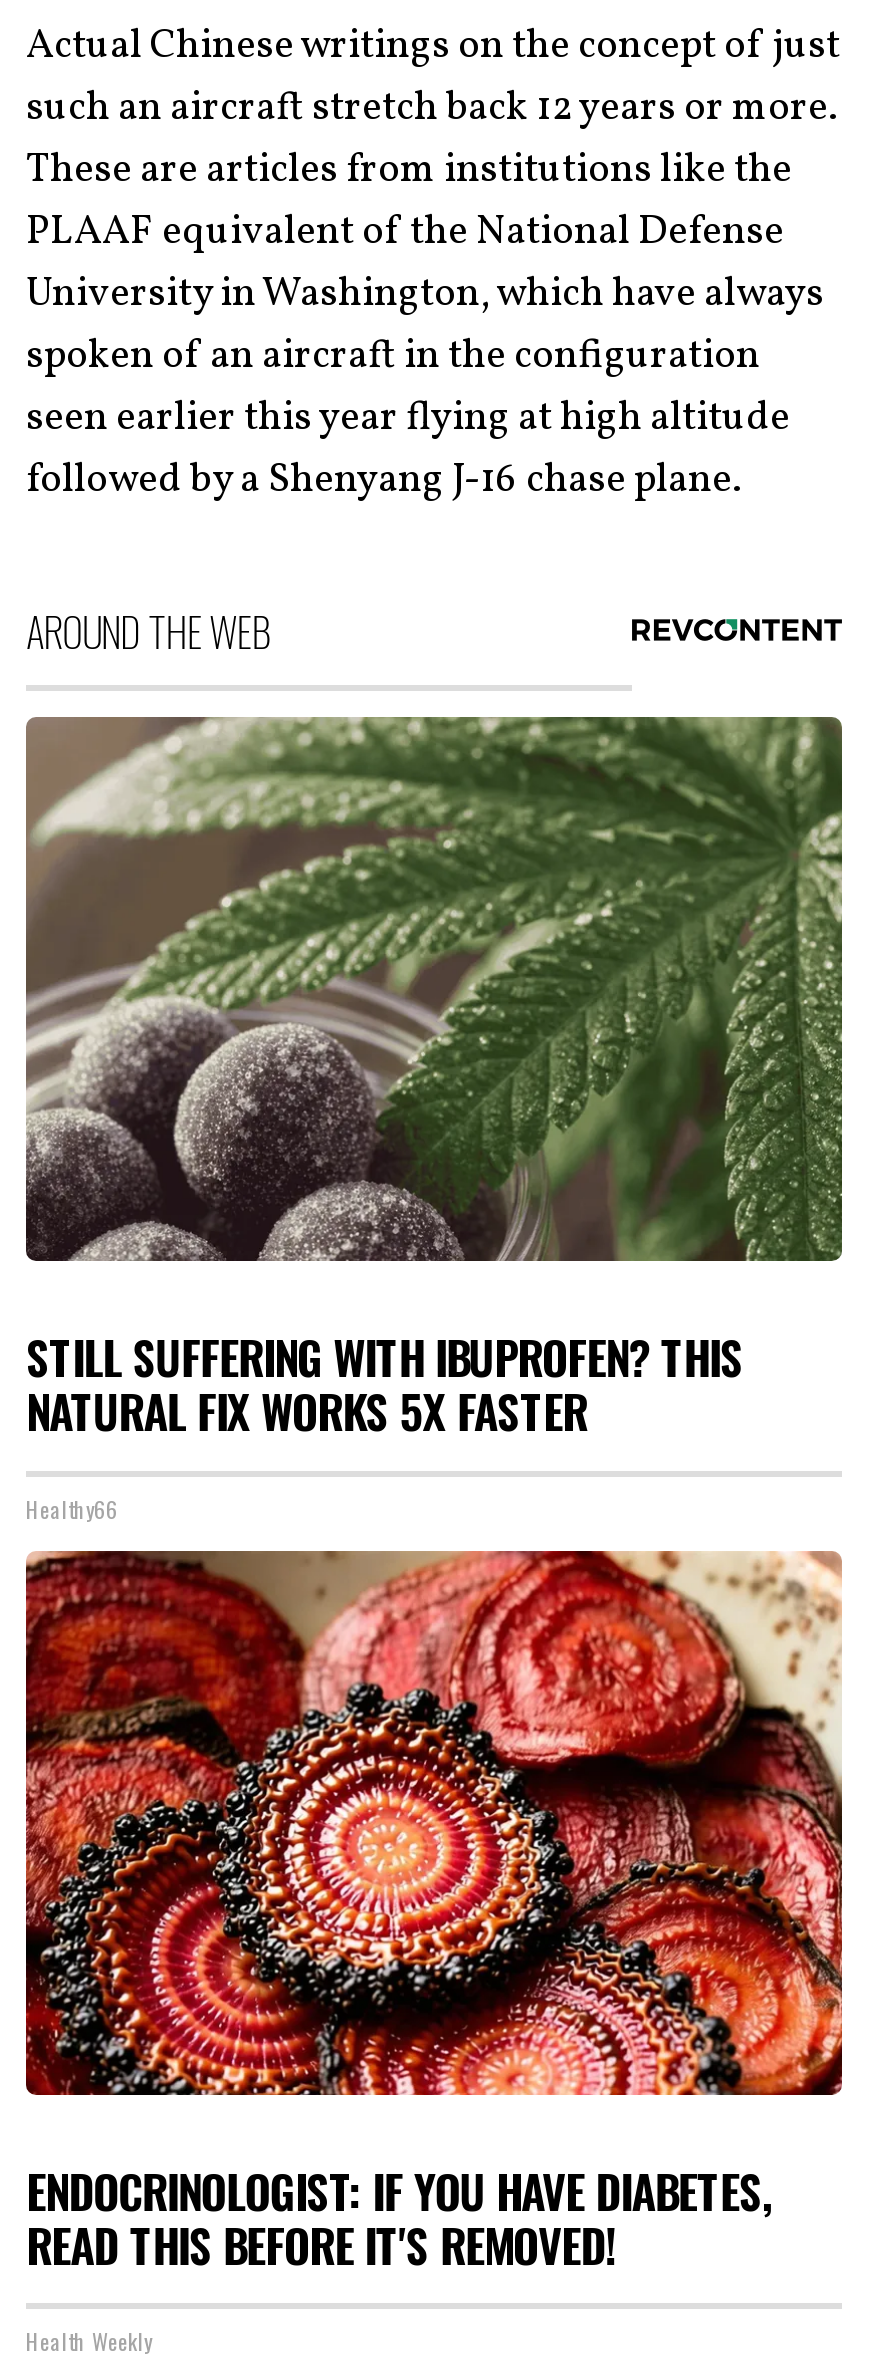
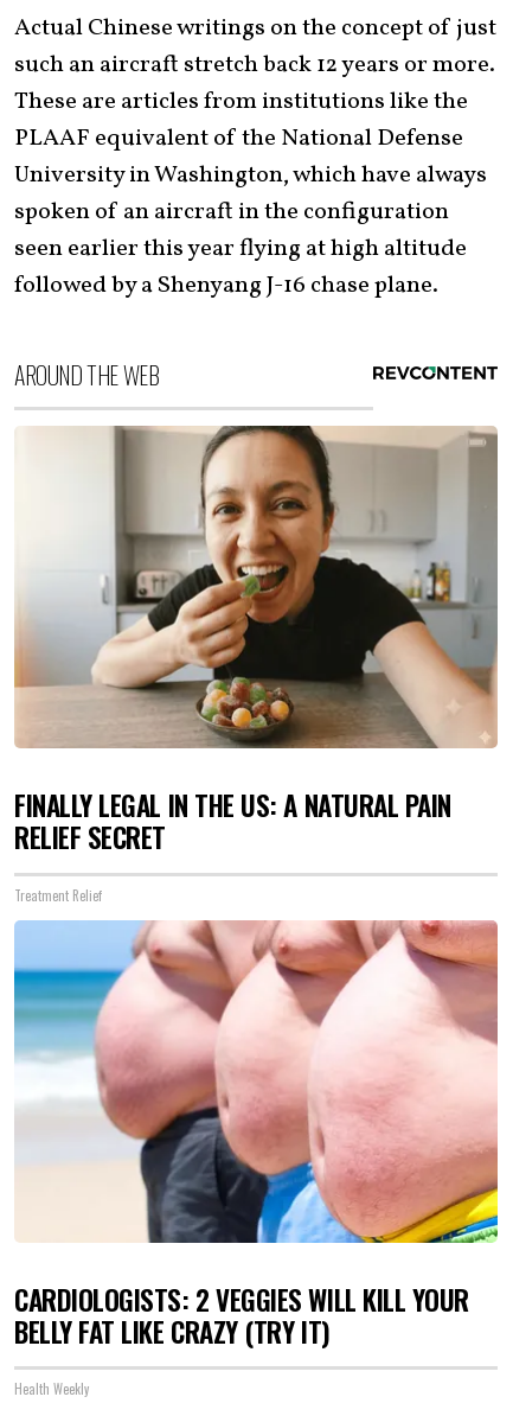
- [image]
- STILL SUFFERING WITH IBUPROFEN? THIS
- NATURAL FIX WORKS 5X FASTER
+ [image]
+ FINALLY LEGAL IN THE US: A NATURAL PAIN
+ RELIEF SECRET

- Healthy66
+ Treatment Relief

- [image]
- ENDOCRINOLOGIST: IF YOU HAVE DIABETES,
- READ THIS BEFORE IT'S REMOVED!
+ [image]
+ CARDIOLOGISTS: 2 VEGGIES WILL KILL YOUR
+ BELLY FAT LIKE CRAZY (TRY IT)
